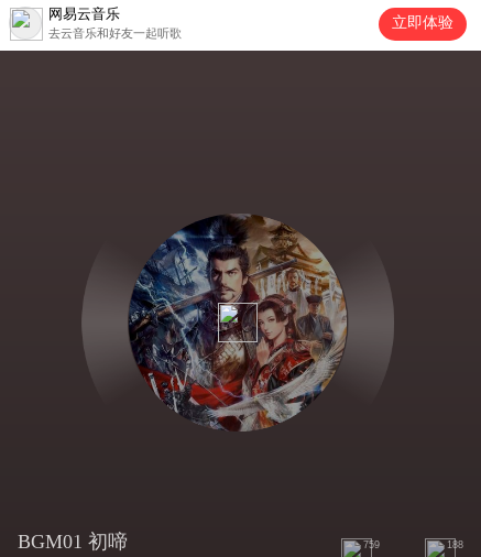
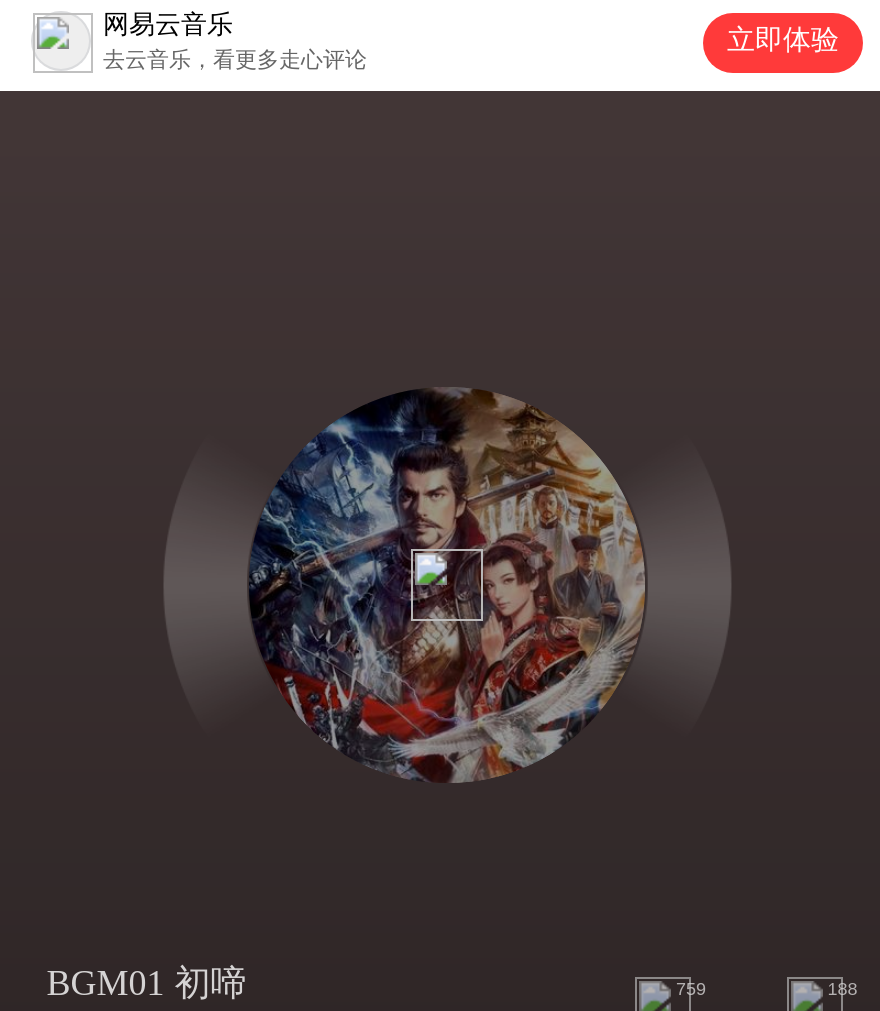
- 去云音乐和好友一起听歌
+ 去云音乐，看更多走心评论
